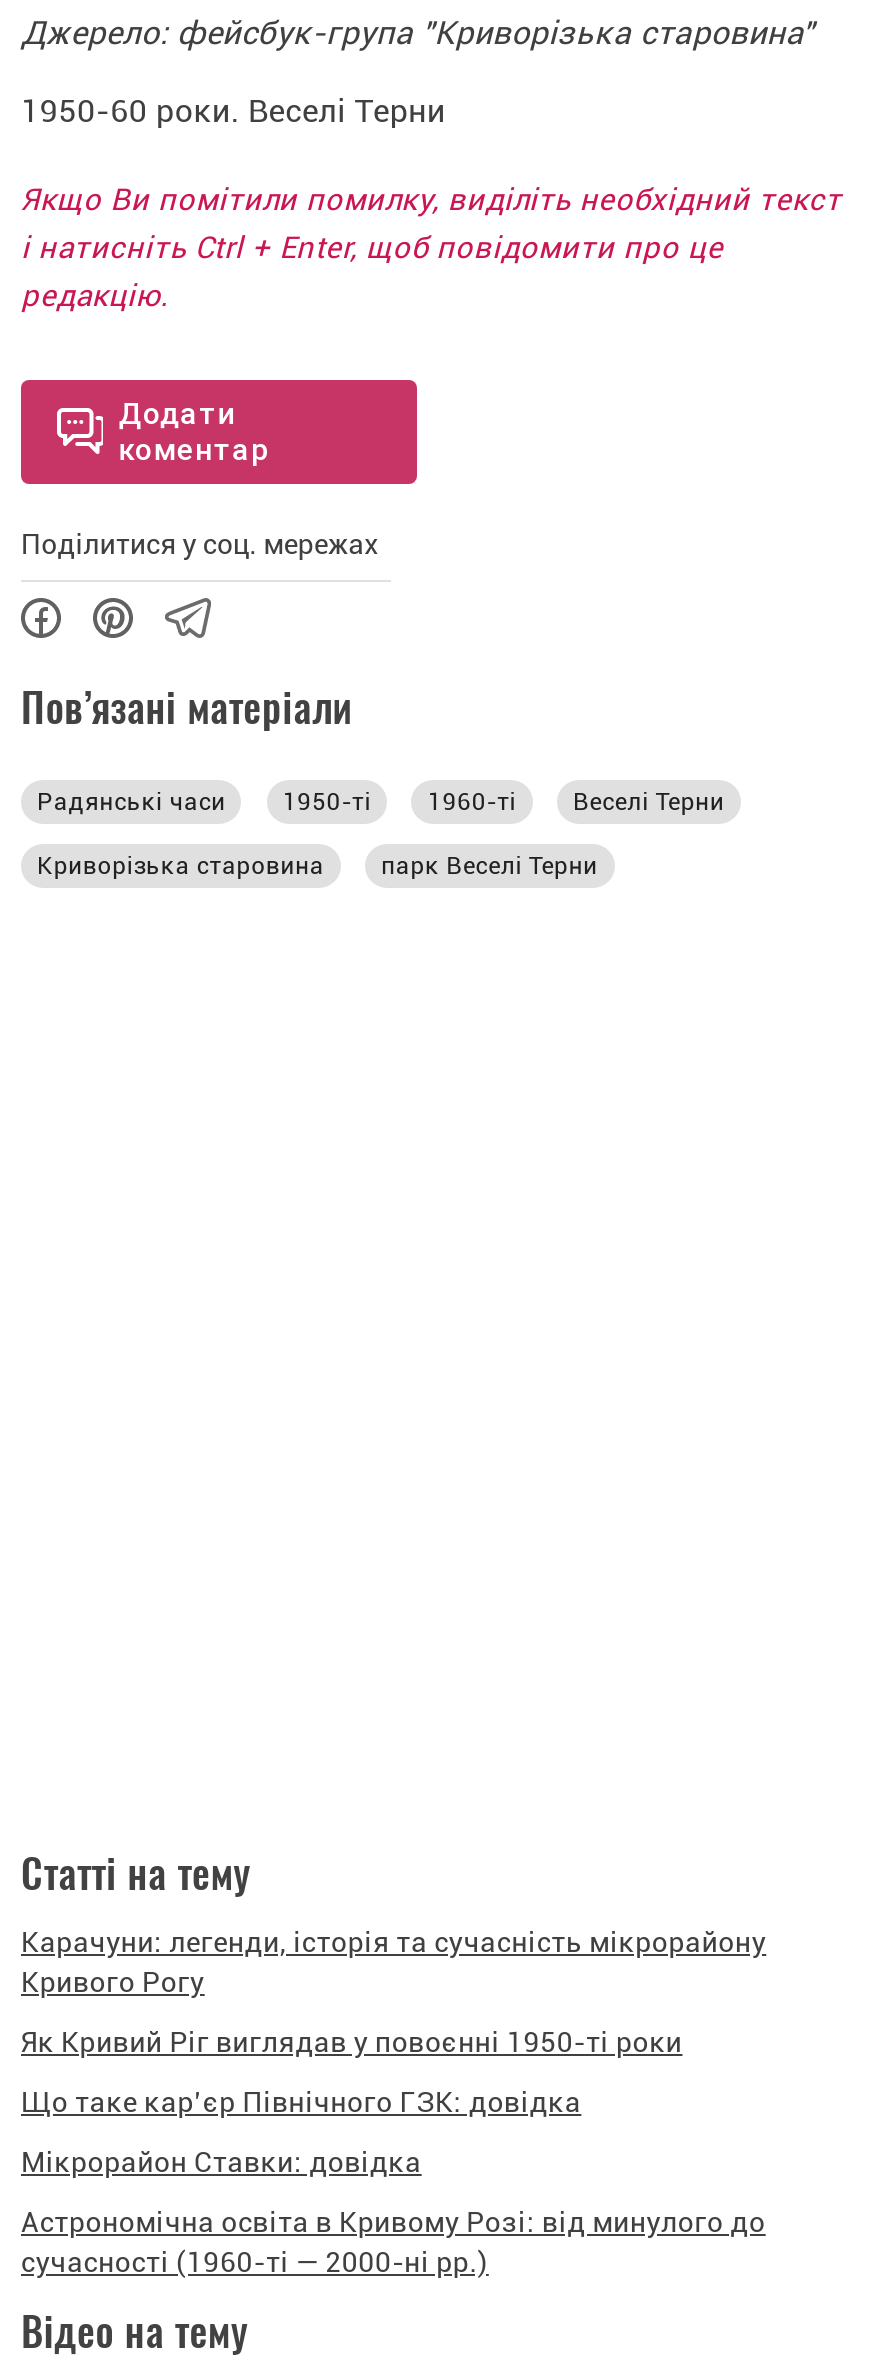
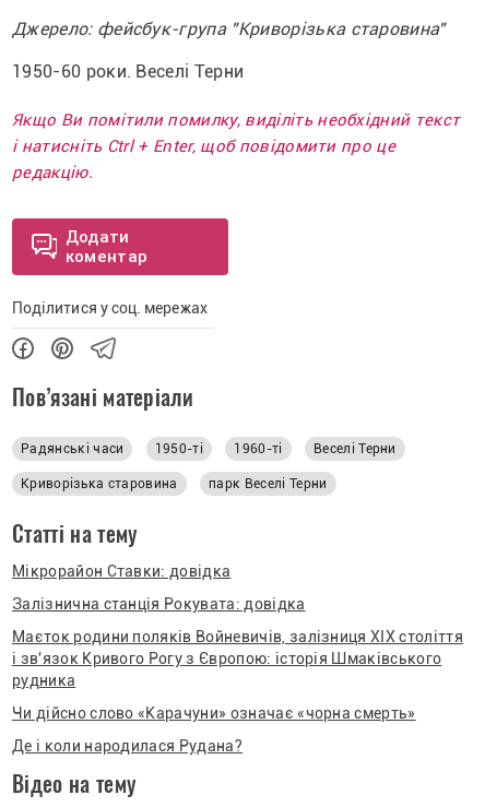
- Карачуни: легенди, історія та сучасність мікрорайону
- Кривого Рогу
- Як Кривий Ріг виглядав у повоєнні 1950-ті роки
- Що таке кар’єр Північного ГЗК: довідка

moved up: Мікрорайон Ставки: довідка

- Астрономічна освіта в Кривому Розі: від минулого до
- сучасності (1960-ті — 2000-ні рр.)
+ Залізнична станція Рокувата: довідка
+ Маєток родини поляків Войневичів, залізниця XIX століття
+ і зв'язок Кривого Рогу з Європою: історія Шмаківського
+ рудника
+ Чи дійсно слово «Карачуни» означає «чорна смерть»
+ Де і коли народилася Рудана?
